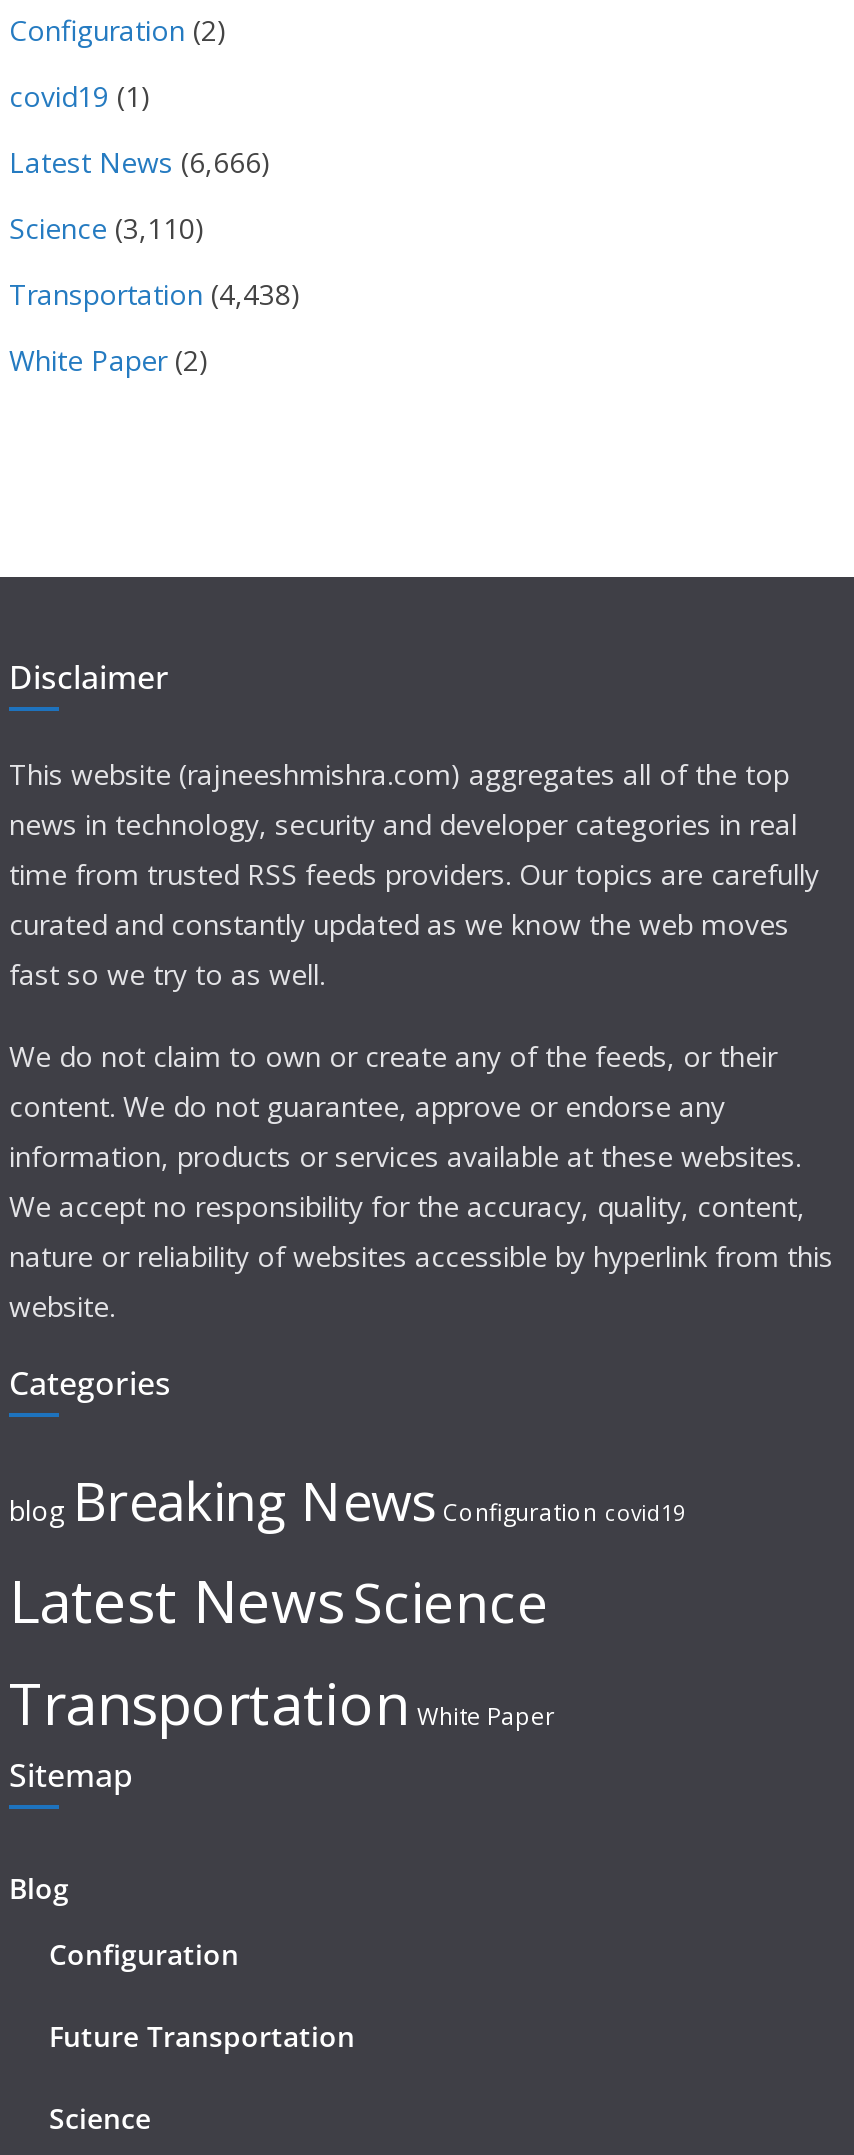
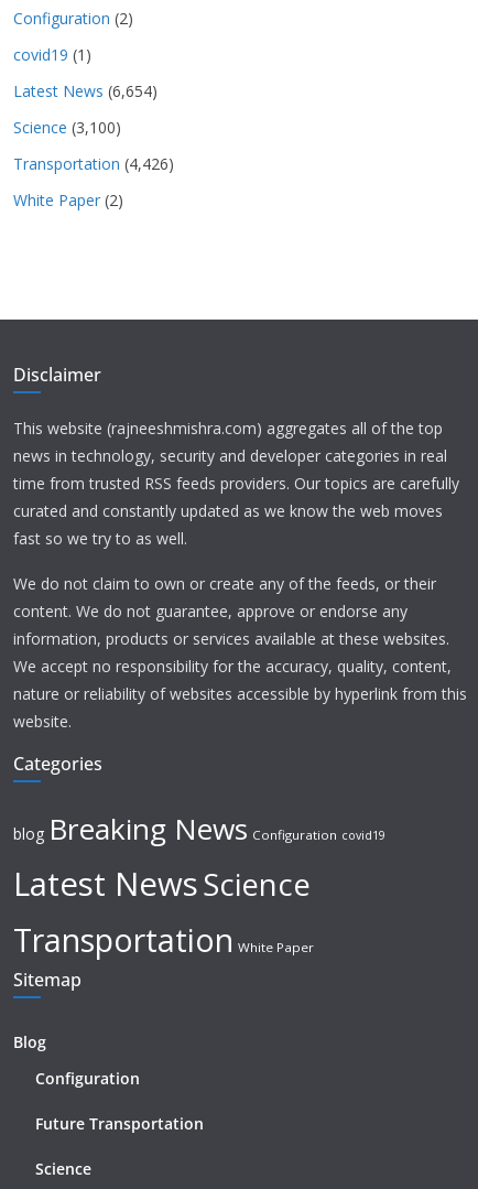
- Latest News (6,666)
+ Latest News (6,654)

- Science (3,110)
+ Science (3,100)

- Transportation (4,438)
+ Transportation (4,426)
